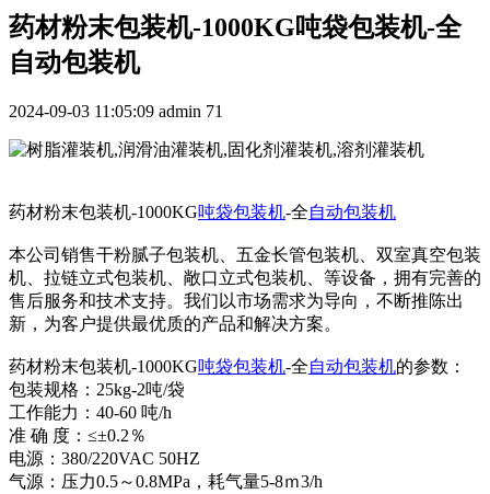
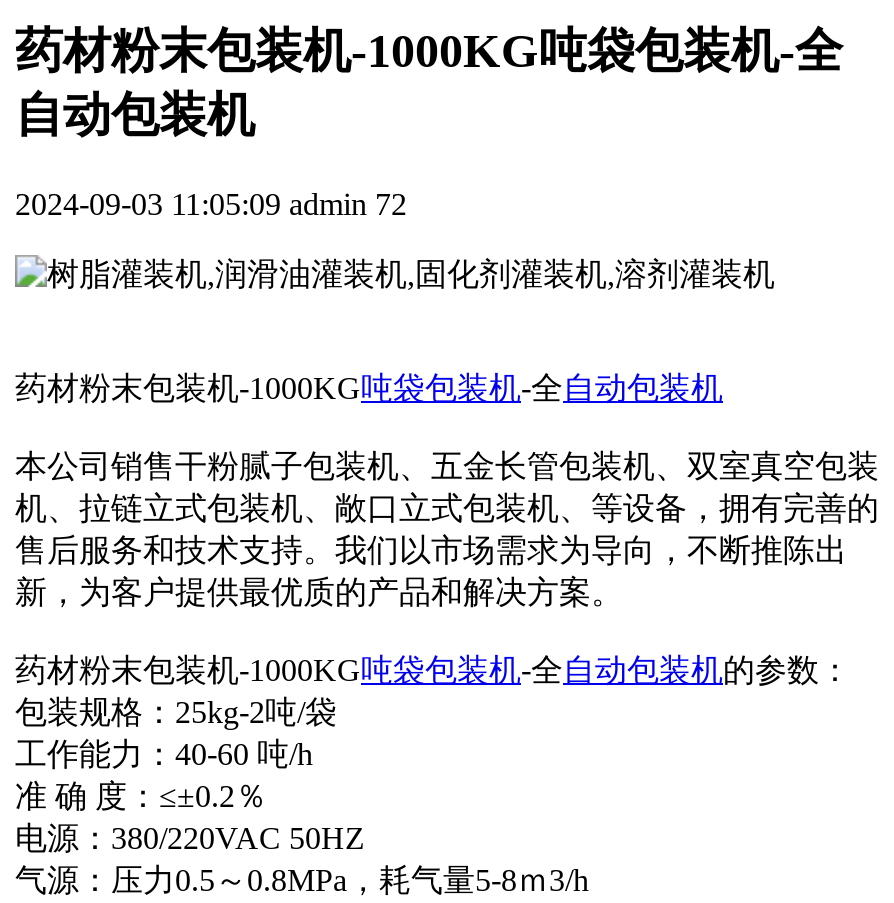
- 2024-09-03 11:05:09 admin 71
+ 2024-09-03 11:05:09 admin 72
